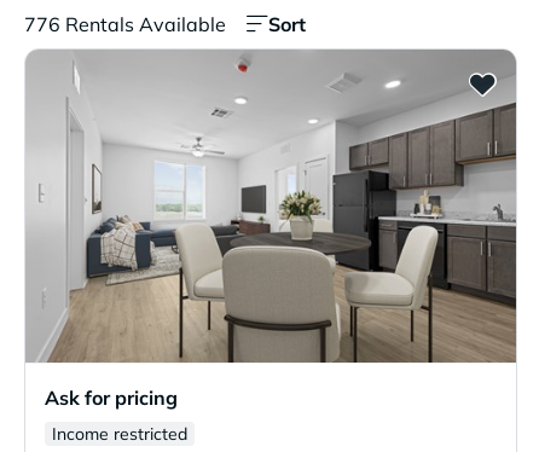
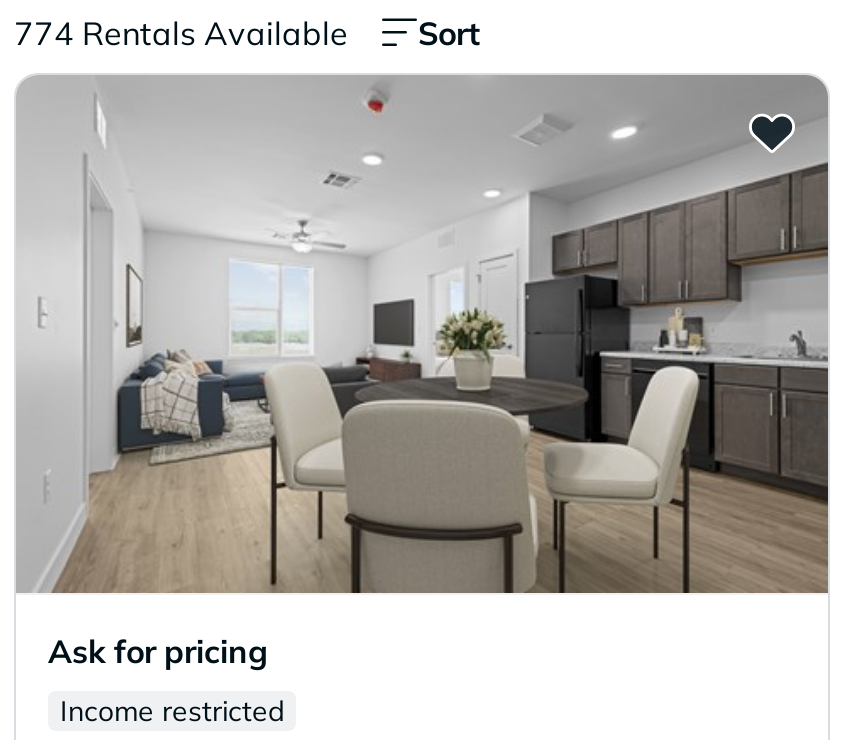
- 776 Rentals Available
+ 774 Rentals Available
